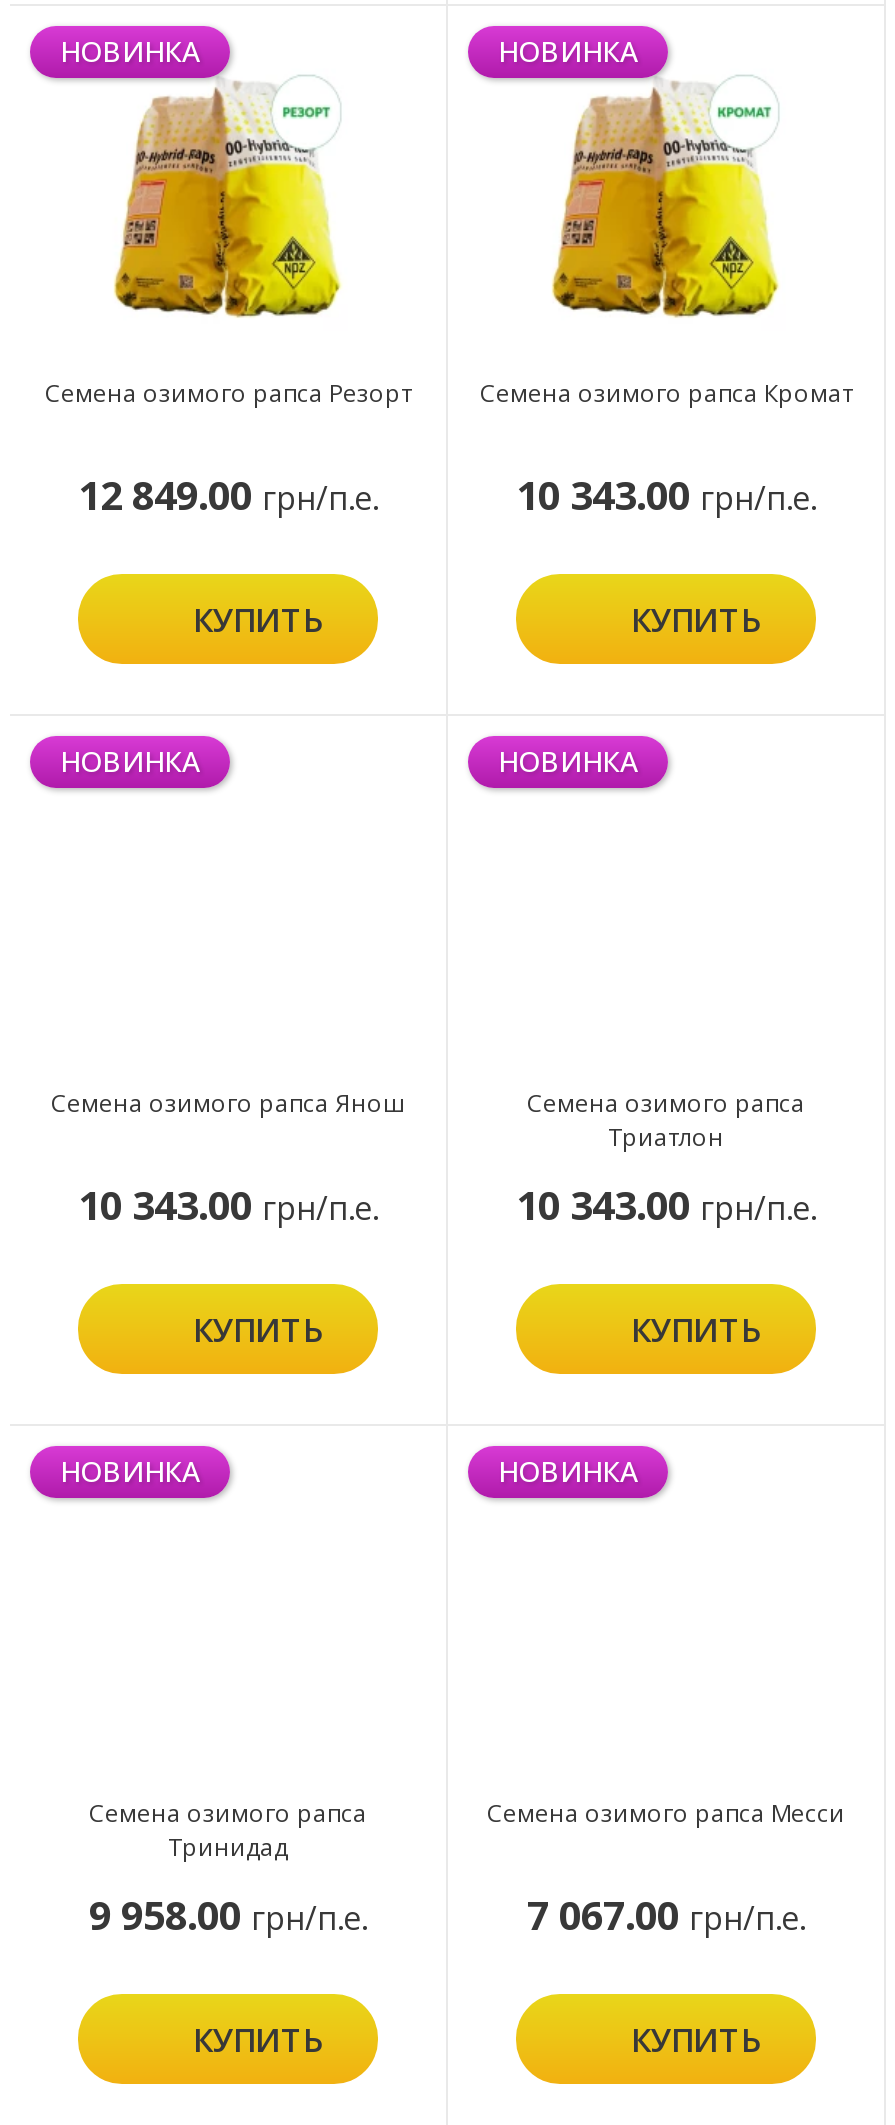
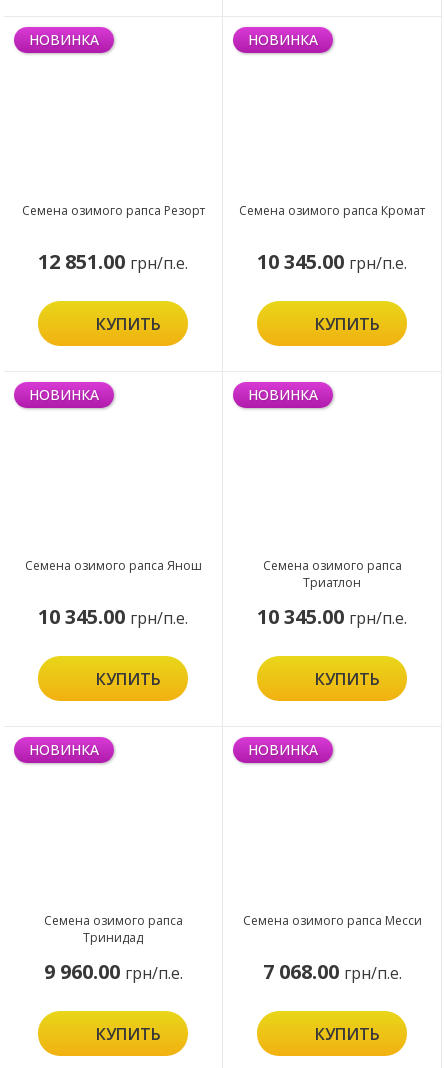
- [image]

- [image]

- 12 849.00 грн/п.е.
+ 12 851.00 грн/п.е.

- 10 343.00 грн/п.е.
+ 10 345.00 грн/п.е.

- 10 343.00 грн/п.е.
+ 10 345.00 грн/п.е.

- 10 343.00 грн/п.е.
+ 10 345.00 грн/п.е.

- 9 958.00 грн/п.е.
+ 9 960.00 грн/п.е.

- 7 067.00 грн/п.е.
+ 7 068.00 грн/п.е.
